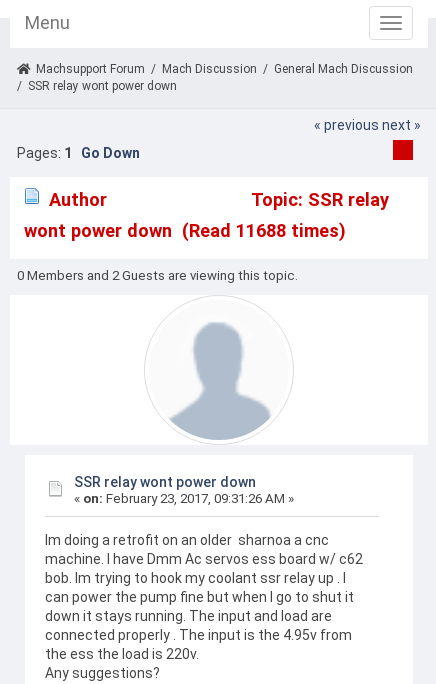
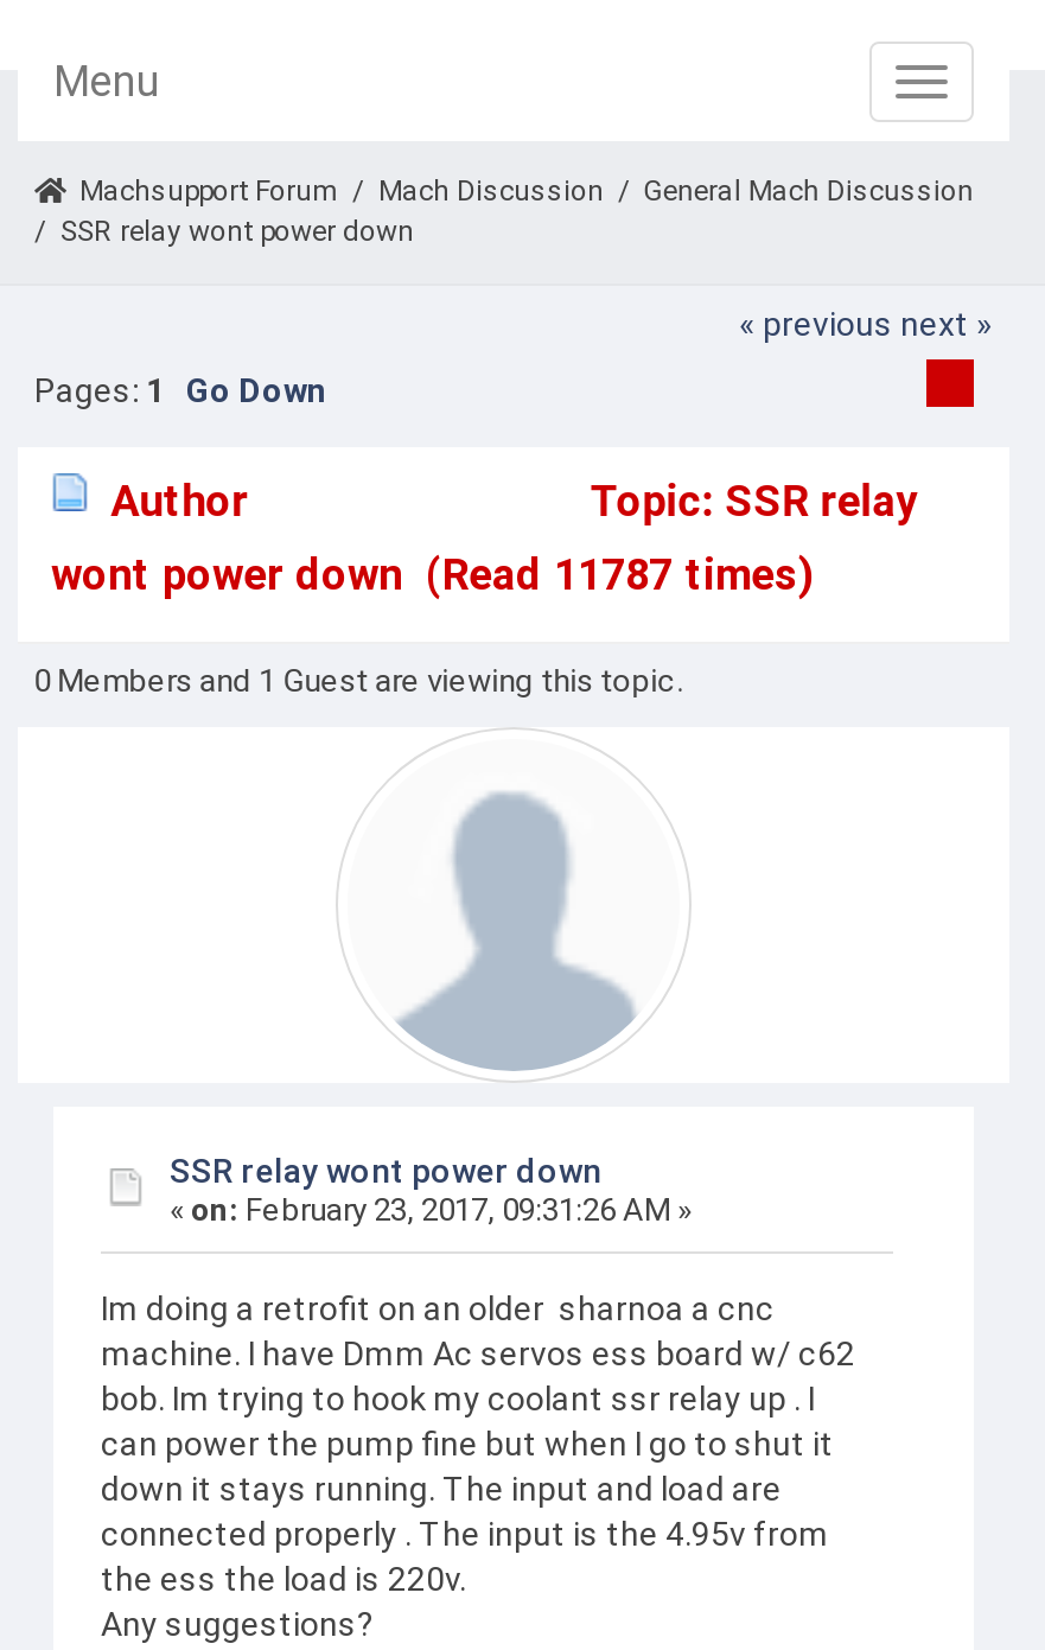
- wont power down (Read 11688 times)
+ wont power down (Read 11787 times)

- 0 Members and 2 Guests are viewing this topic.
+ 0 Members and 1 Guest are viewing this topic.
